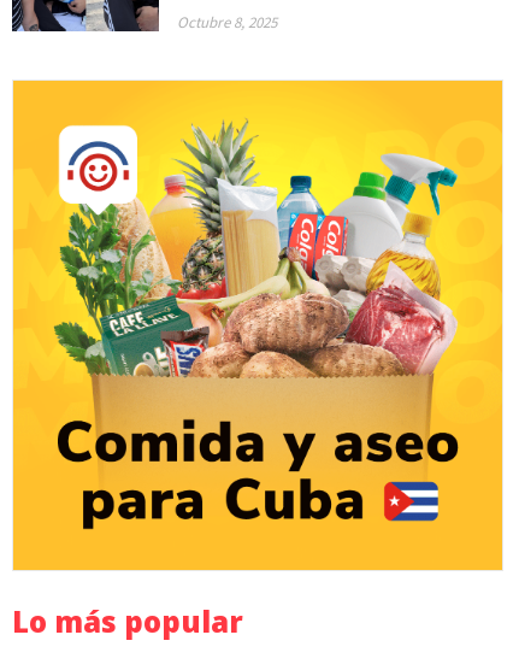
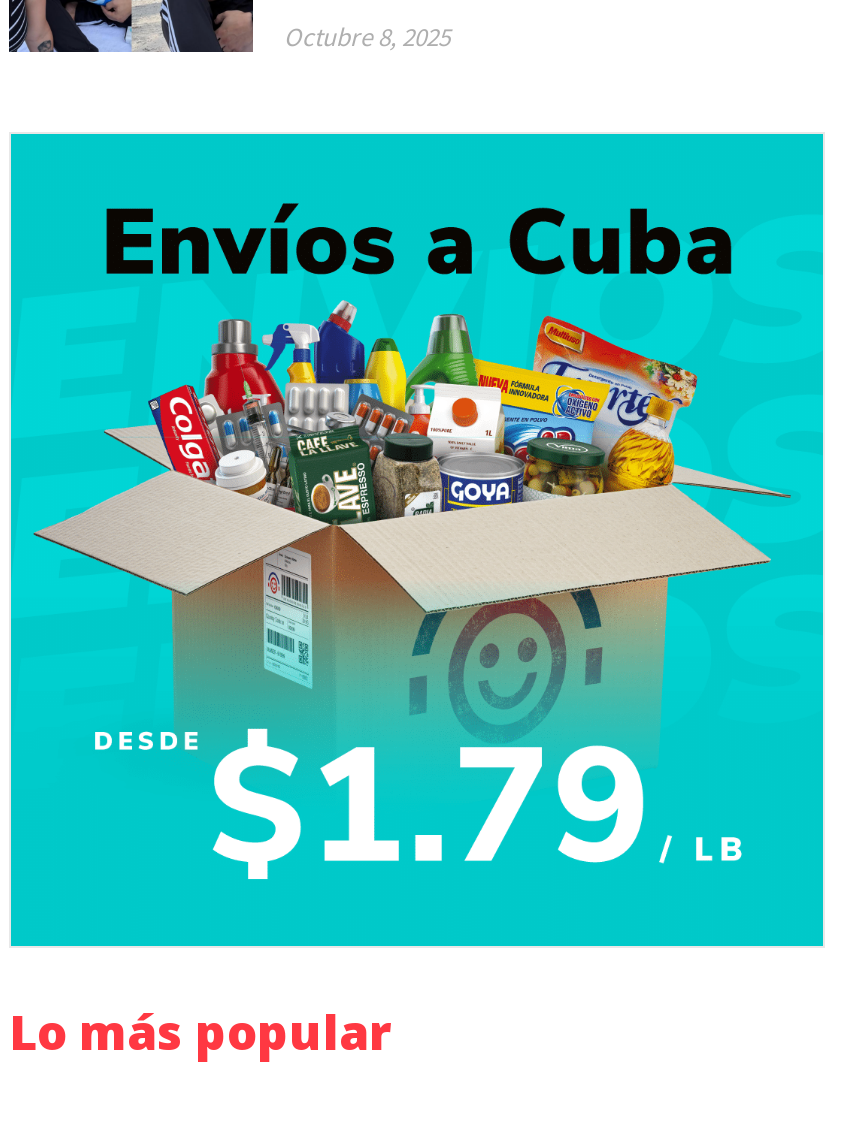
- [image]
+ [image]
